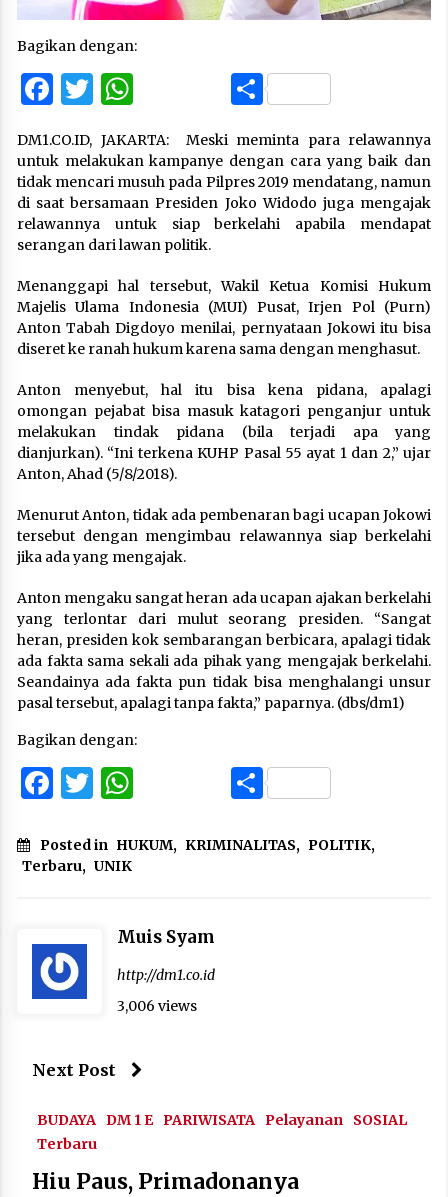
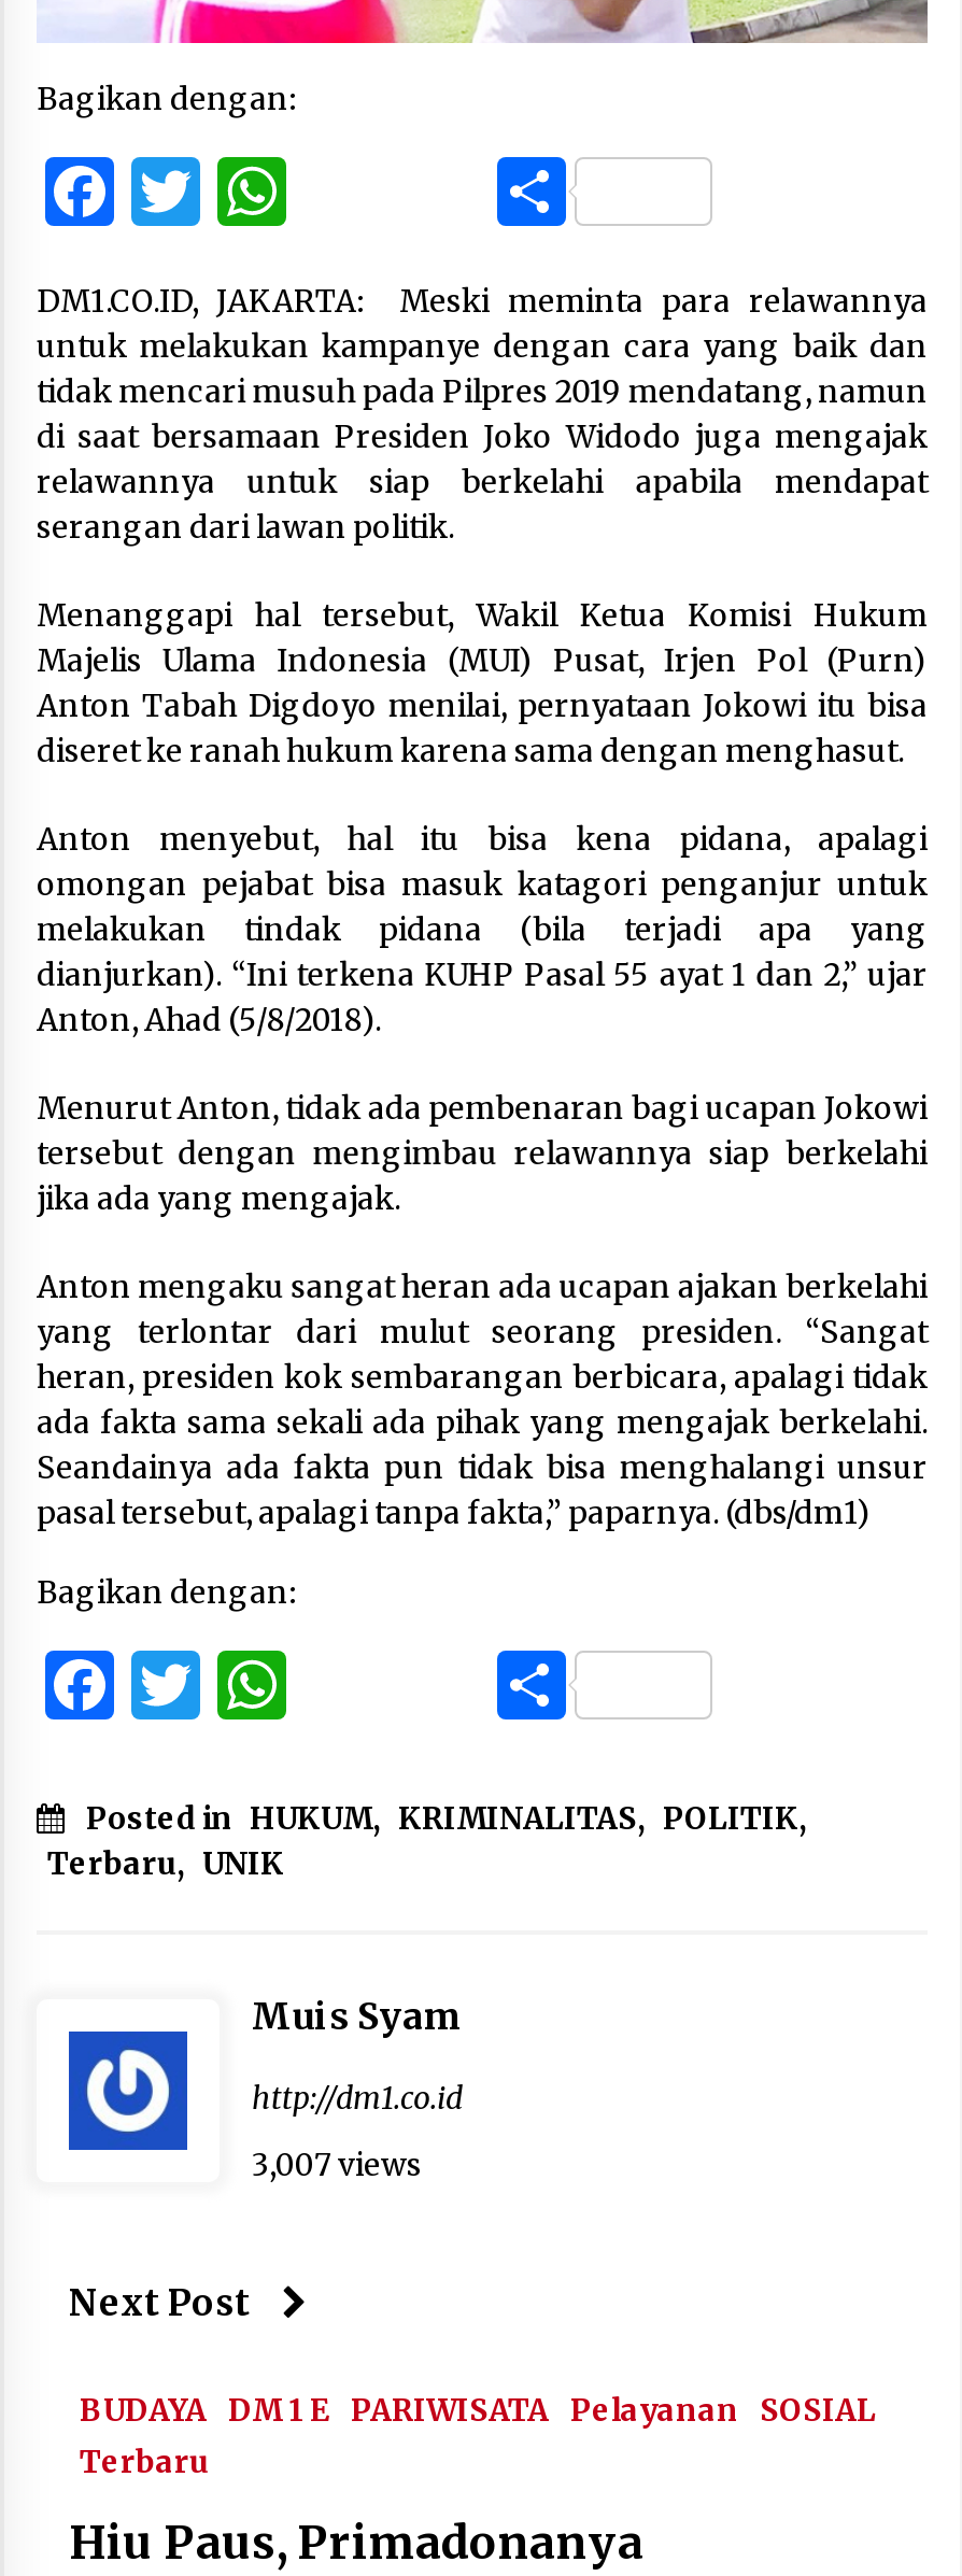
- 3,006 views
+ 3,007 views
